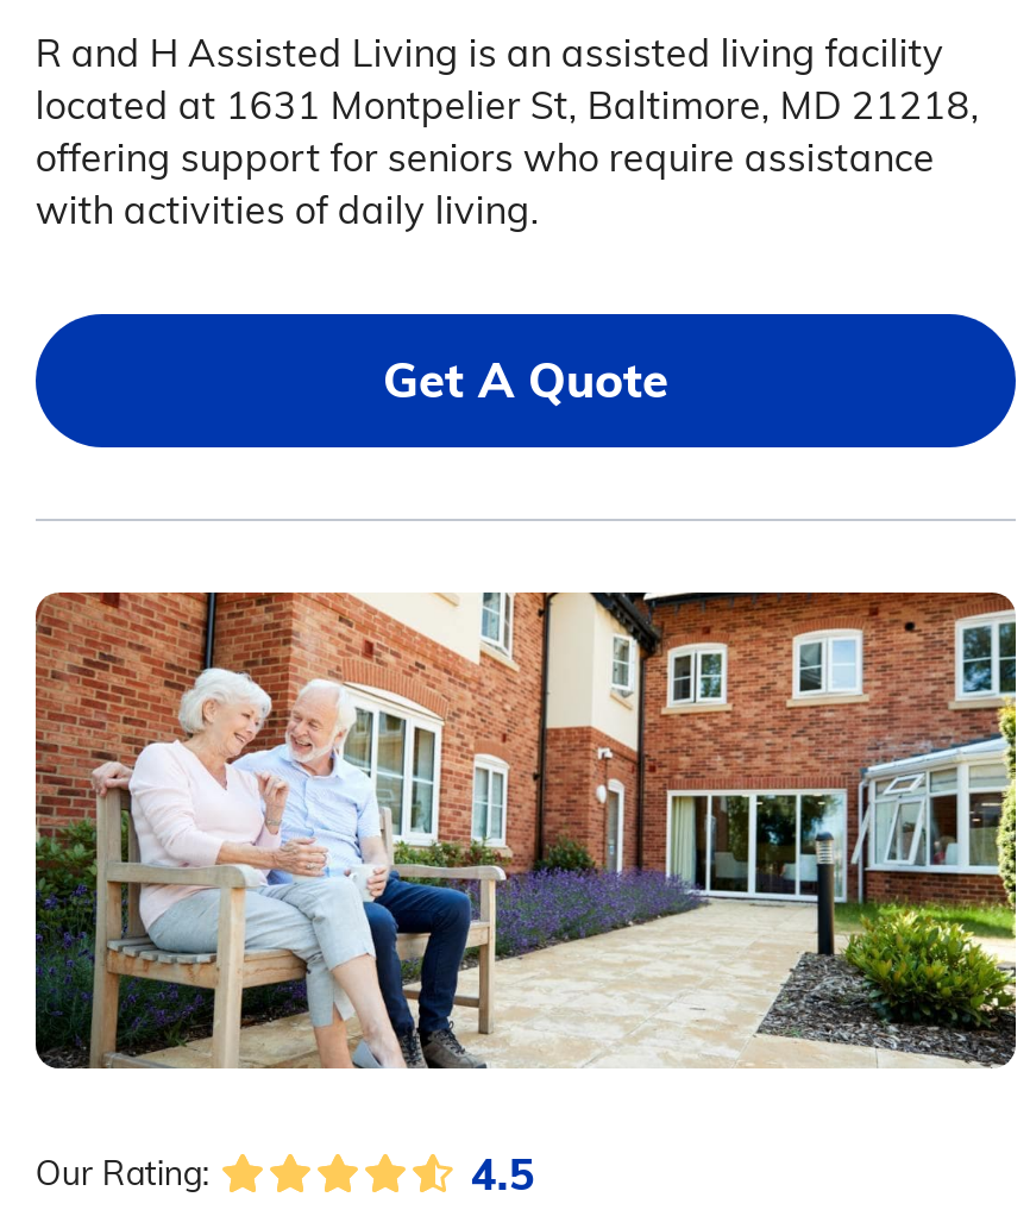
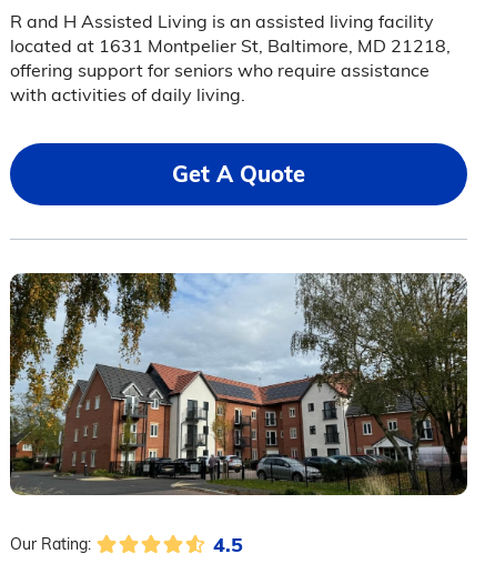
- [image]
+ [image]
